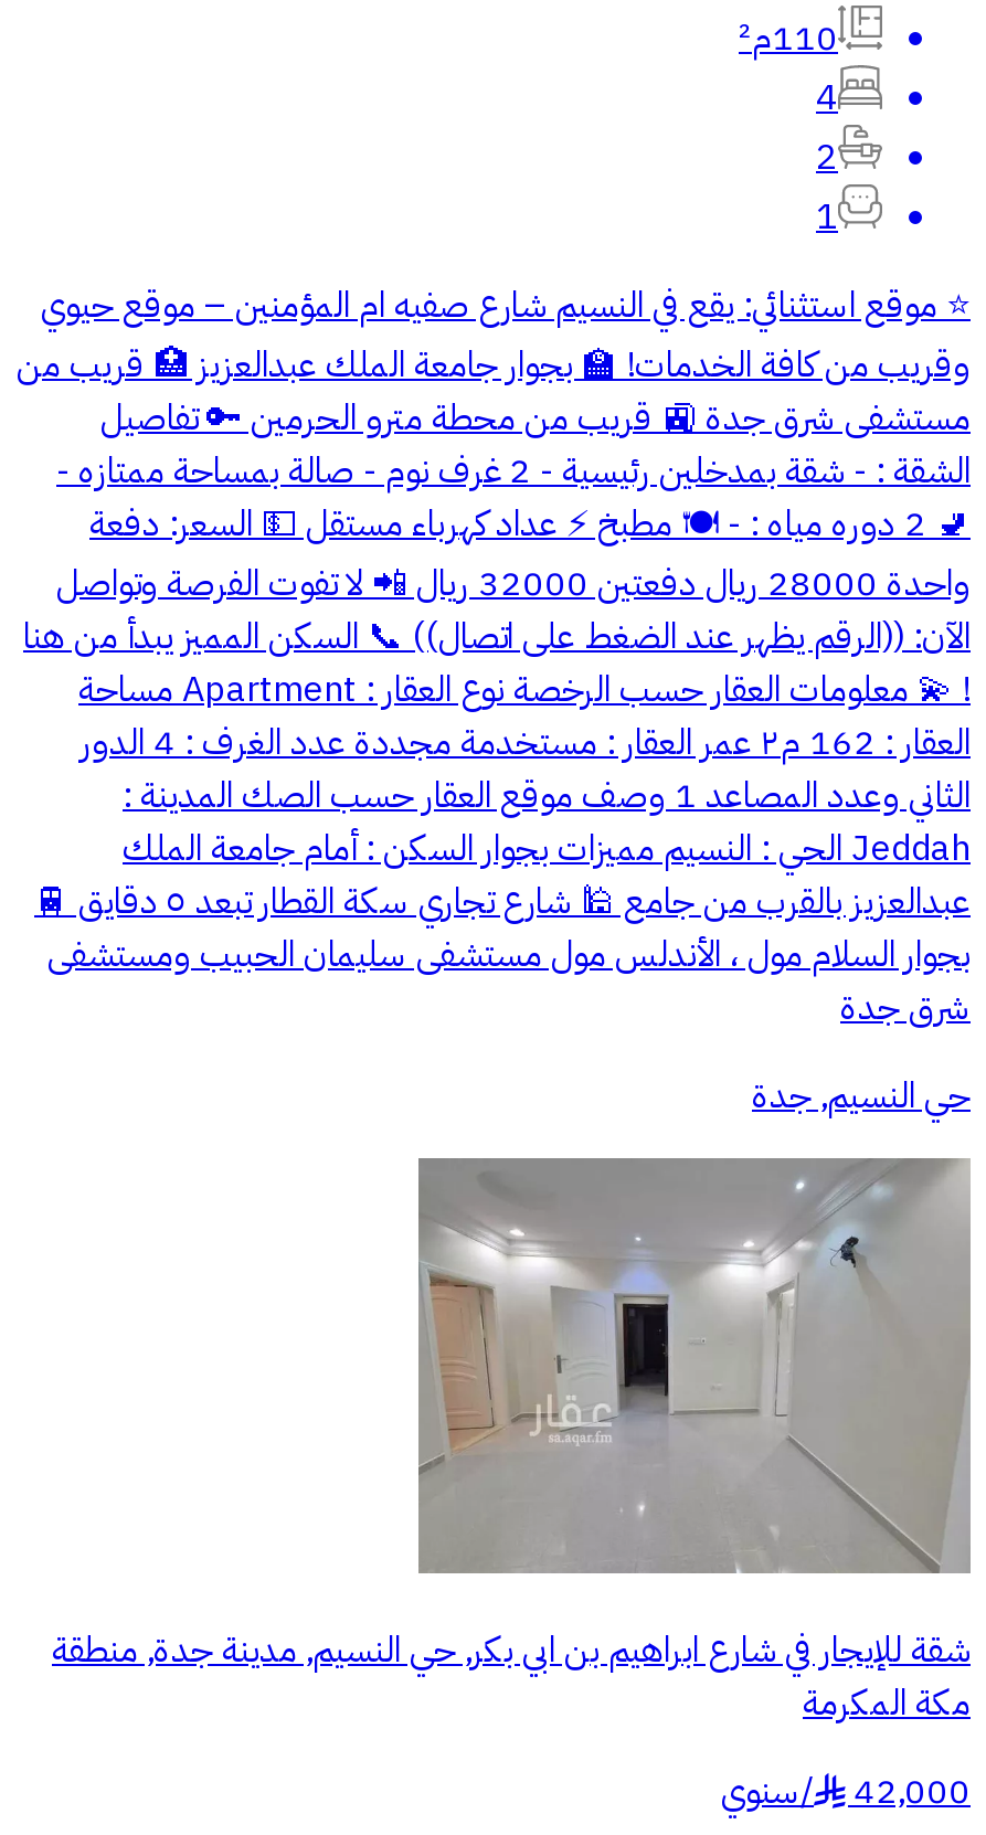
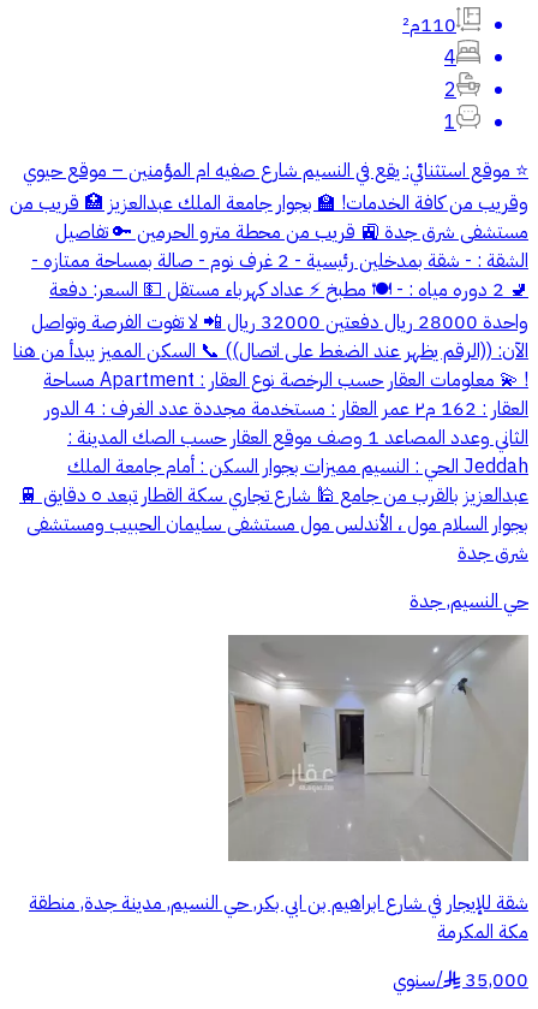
- 42,000
+ 35,000
